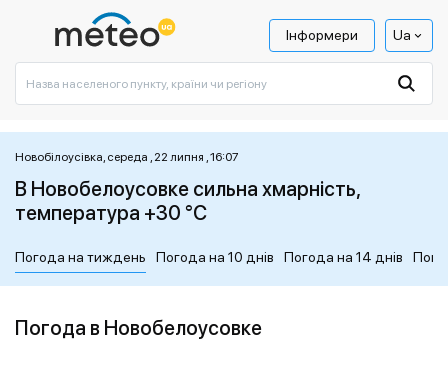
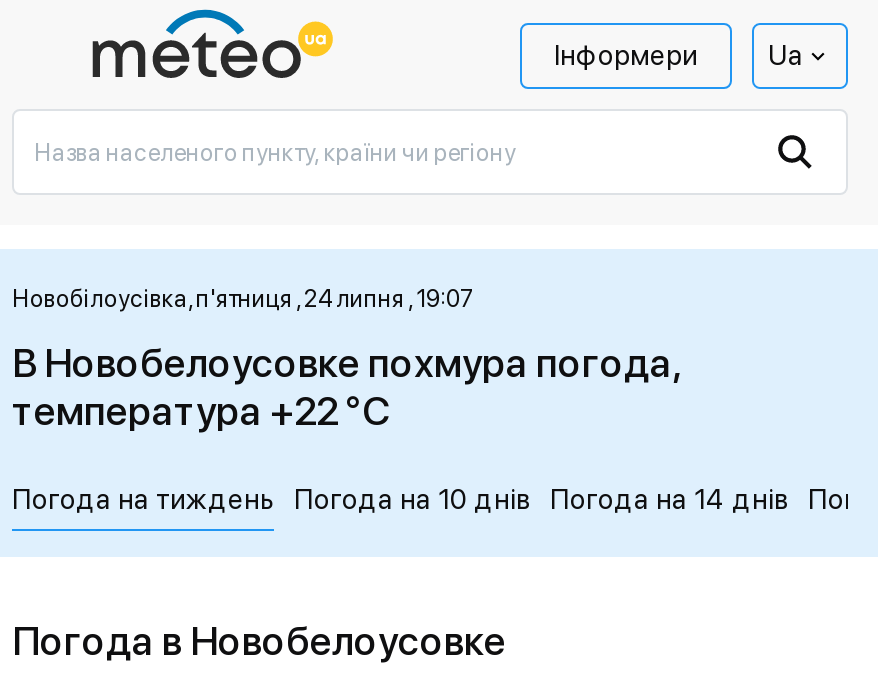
- Новобілоусівка, середа , 22 липня , 16:07
+ Новобілоусівка, п'ятниця , 24 липня , 19:07

- В Новобелоусовке сильна хмарність,
+ В Новобелоусовке похмура погода,

- температура +30 °C
+ температура +22 °C
